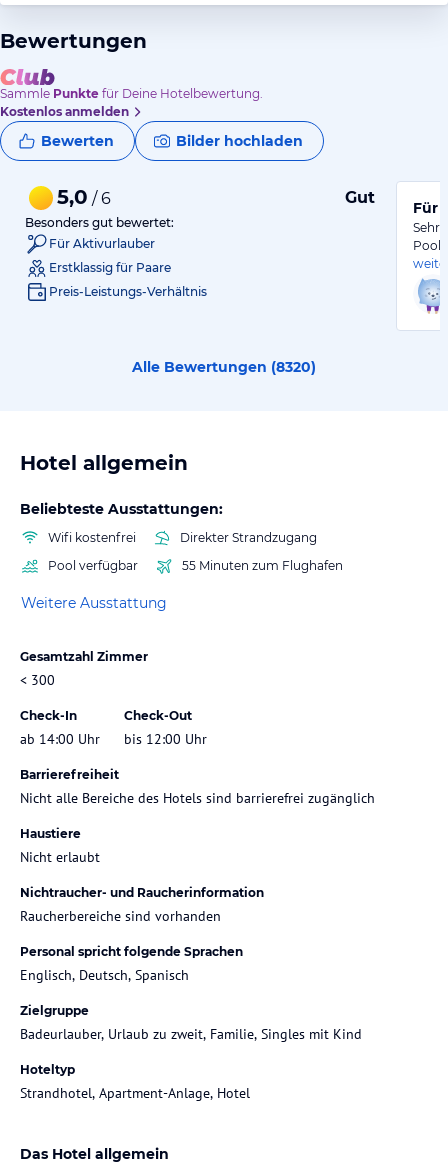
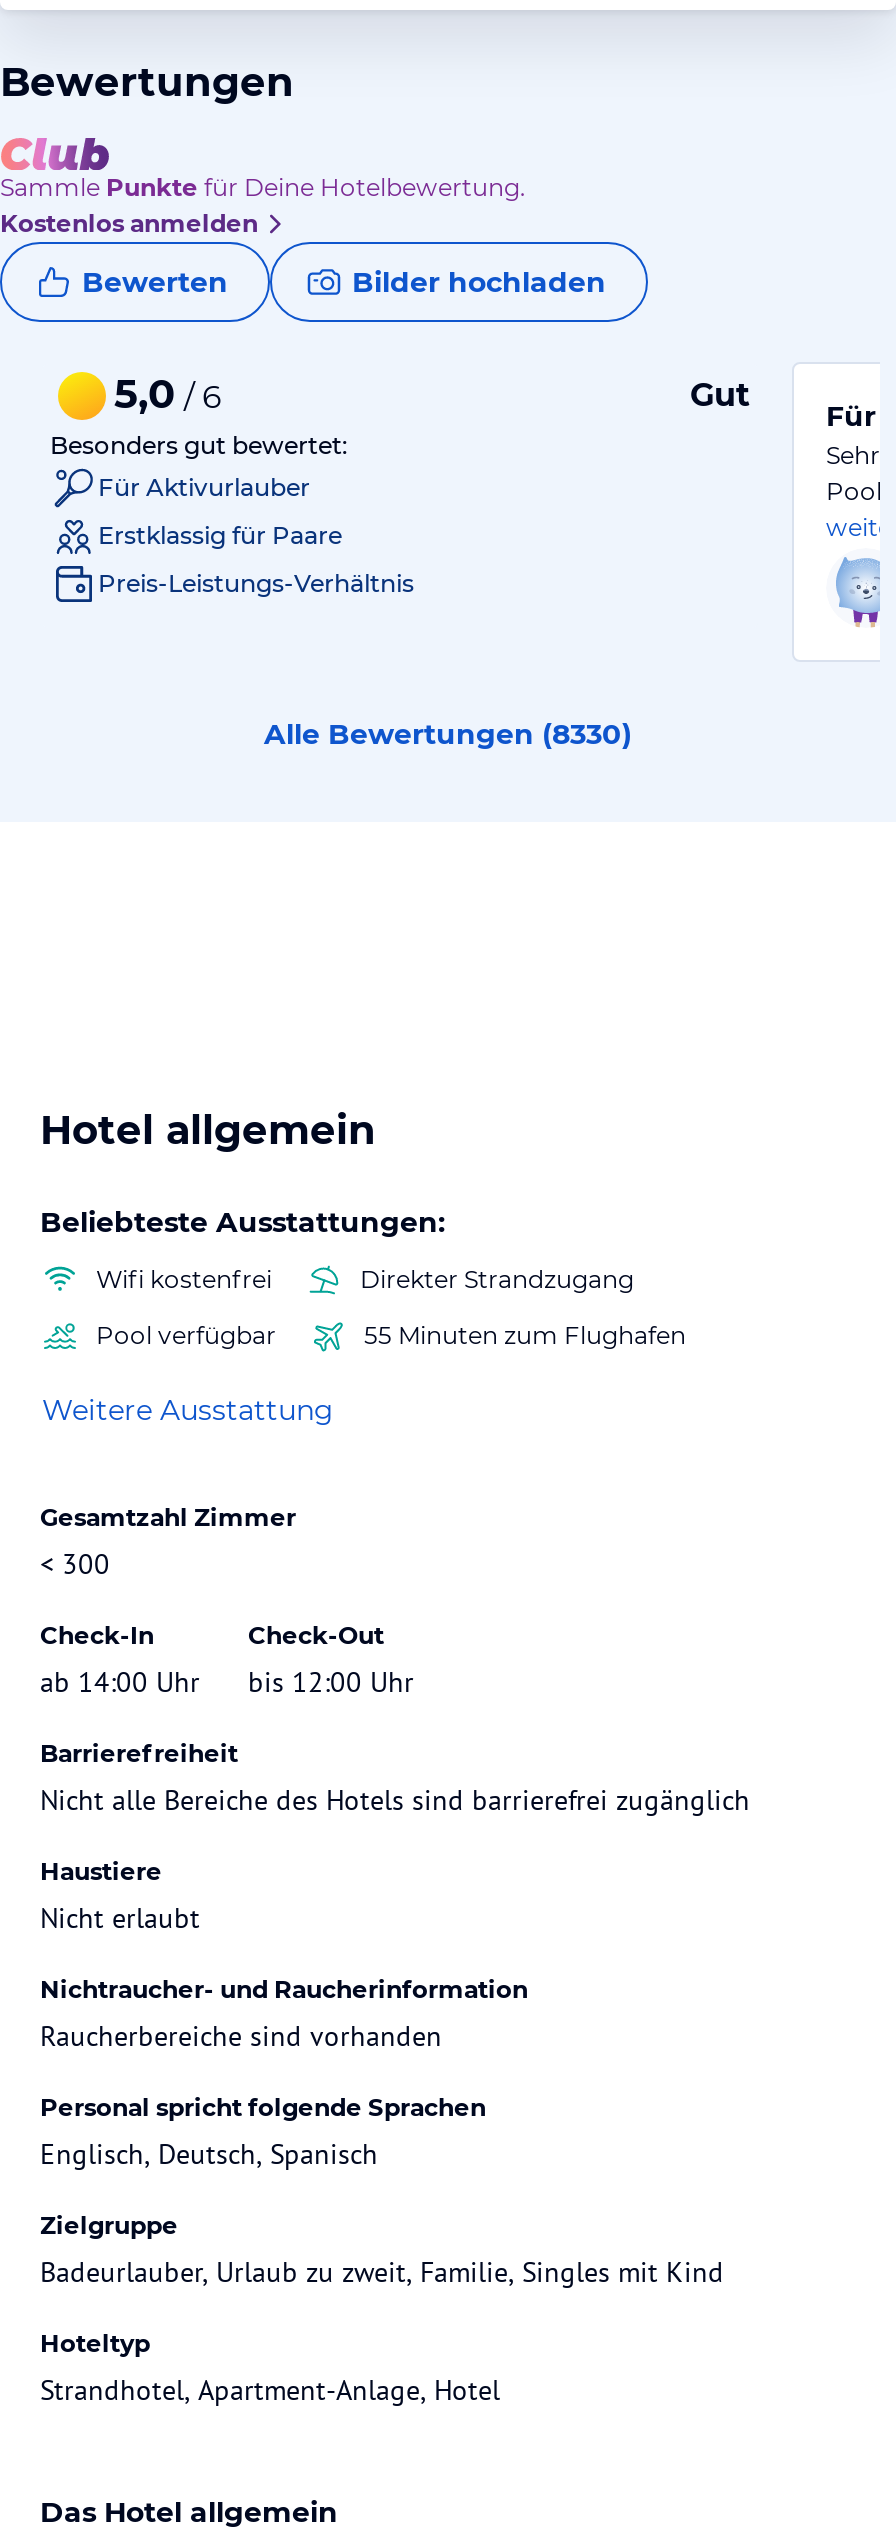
- Alle Bewertungen (8320)
+ Alle Bewertungen (8330)
